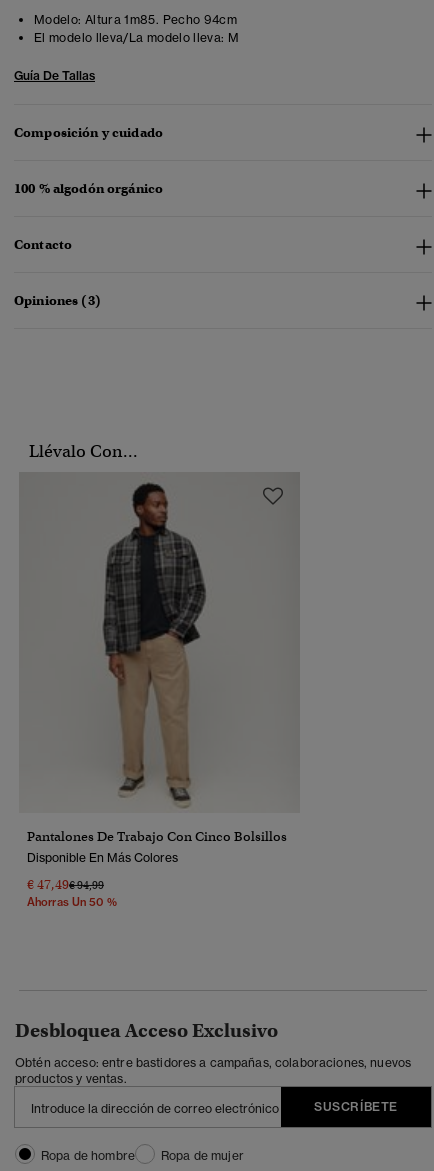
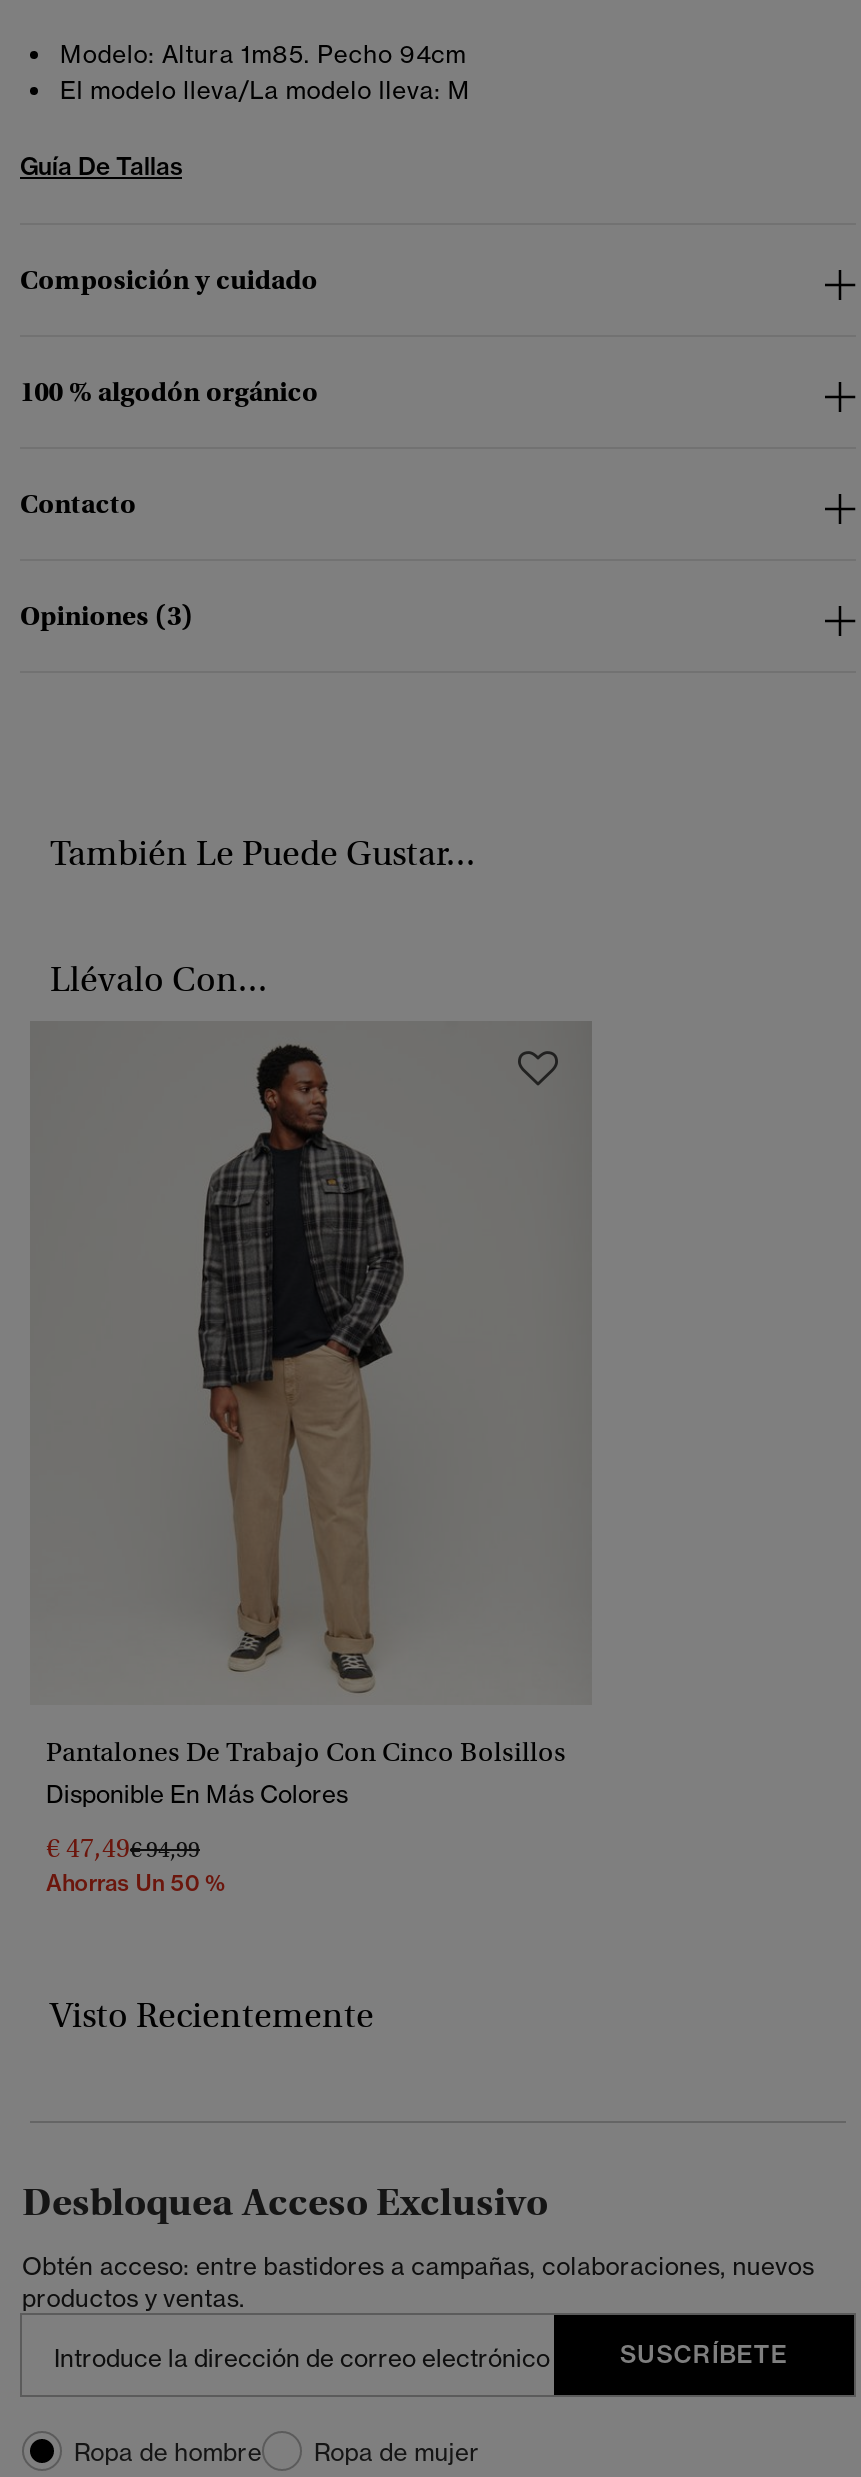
+ También Le Puede Gustar...

+ Visto Recientemente
